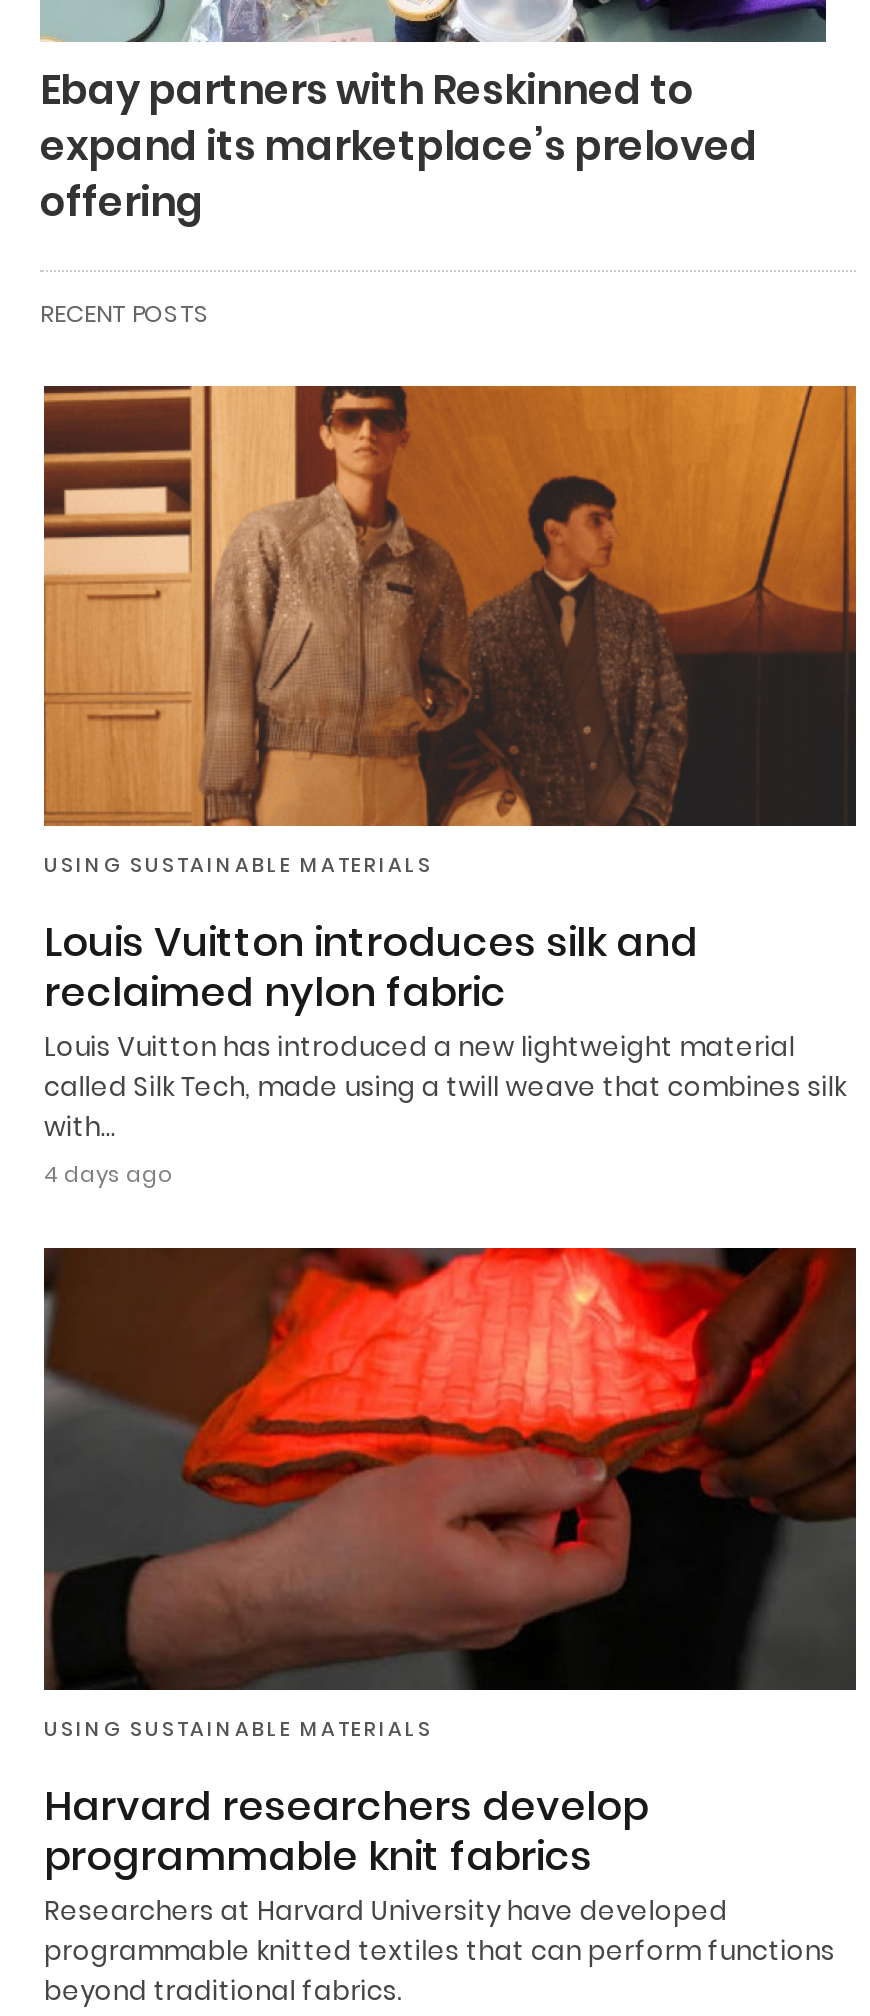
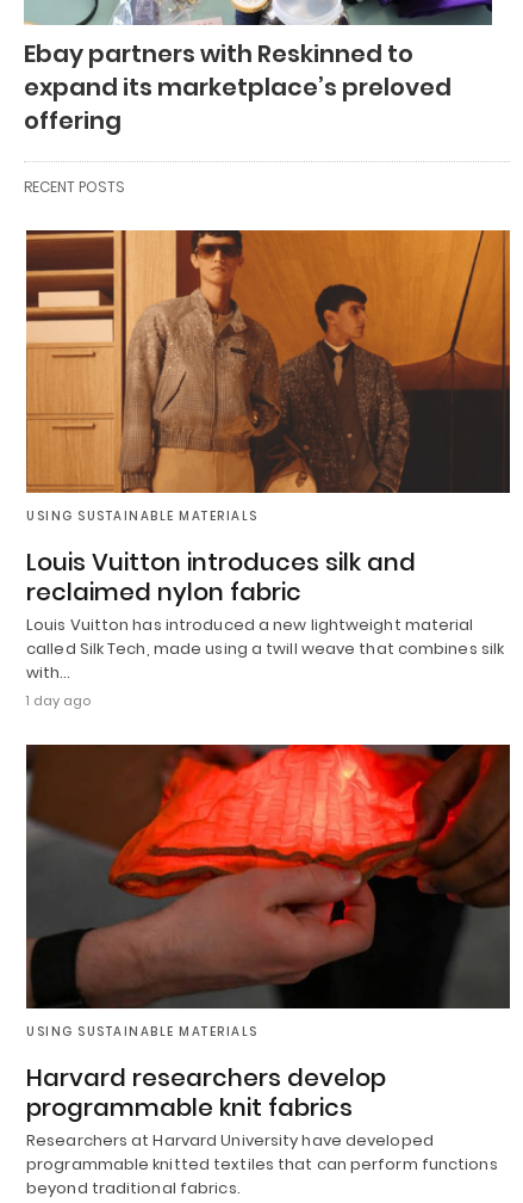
- 4 days ago
+ 1 day ago
